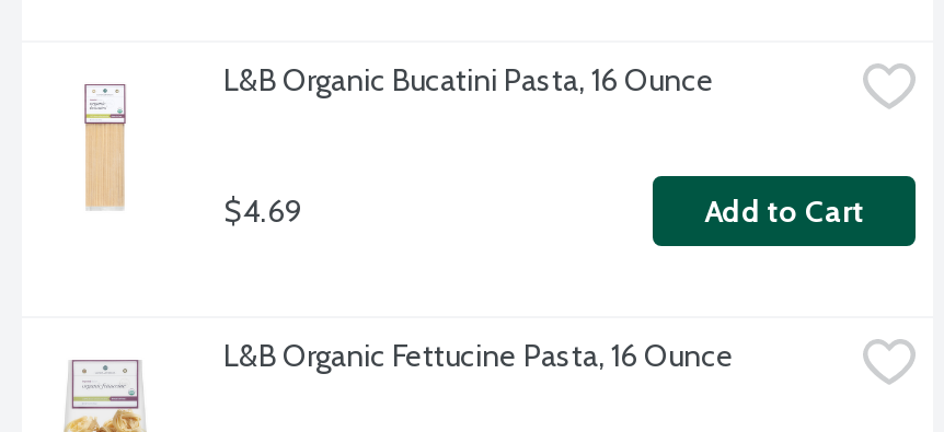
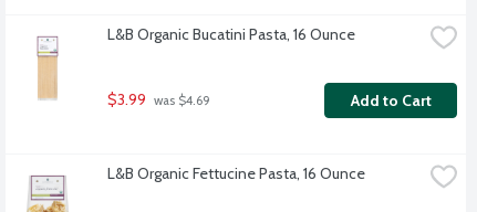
- $4.69
+ $3.99 was $4.69
